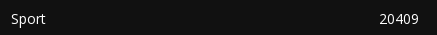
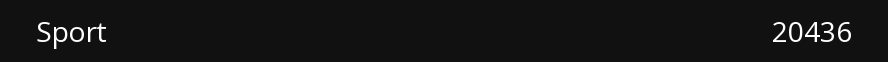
- 20409
+ 20436
